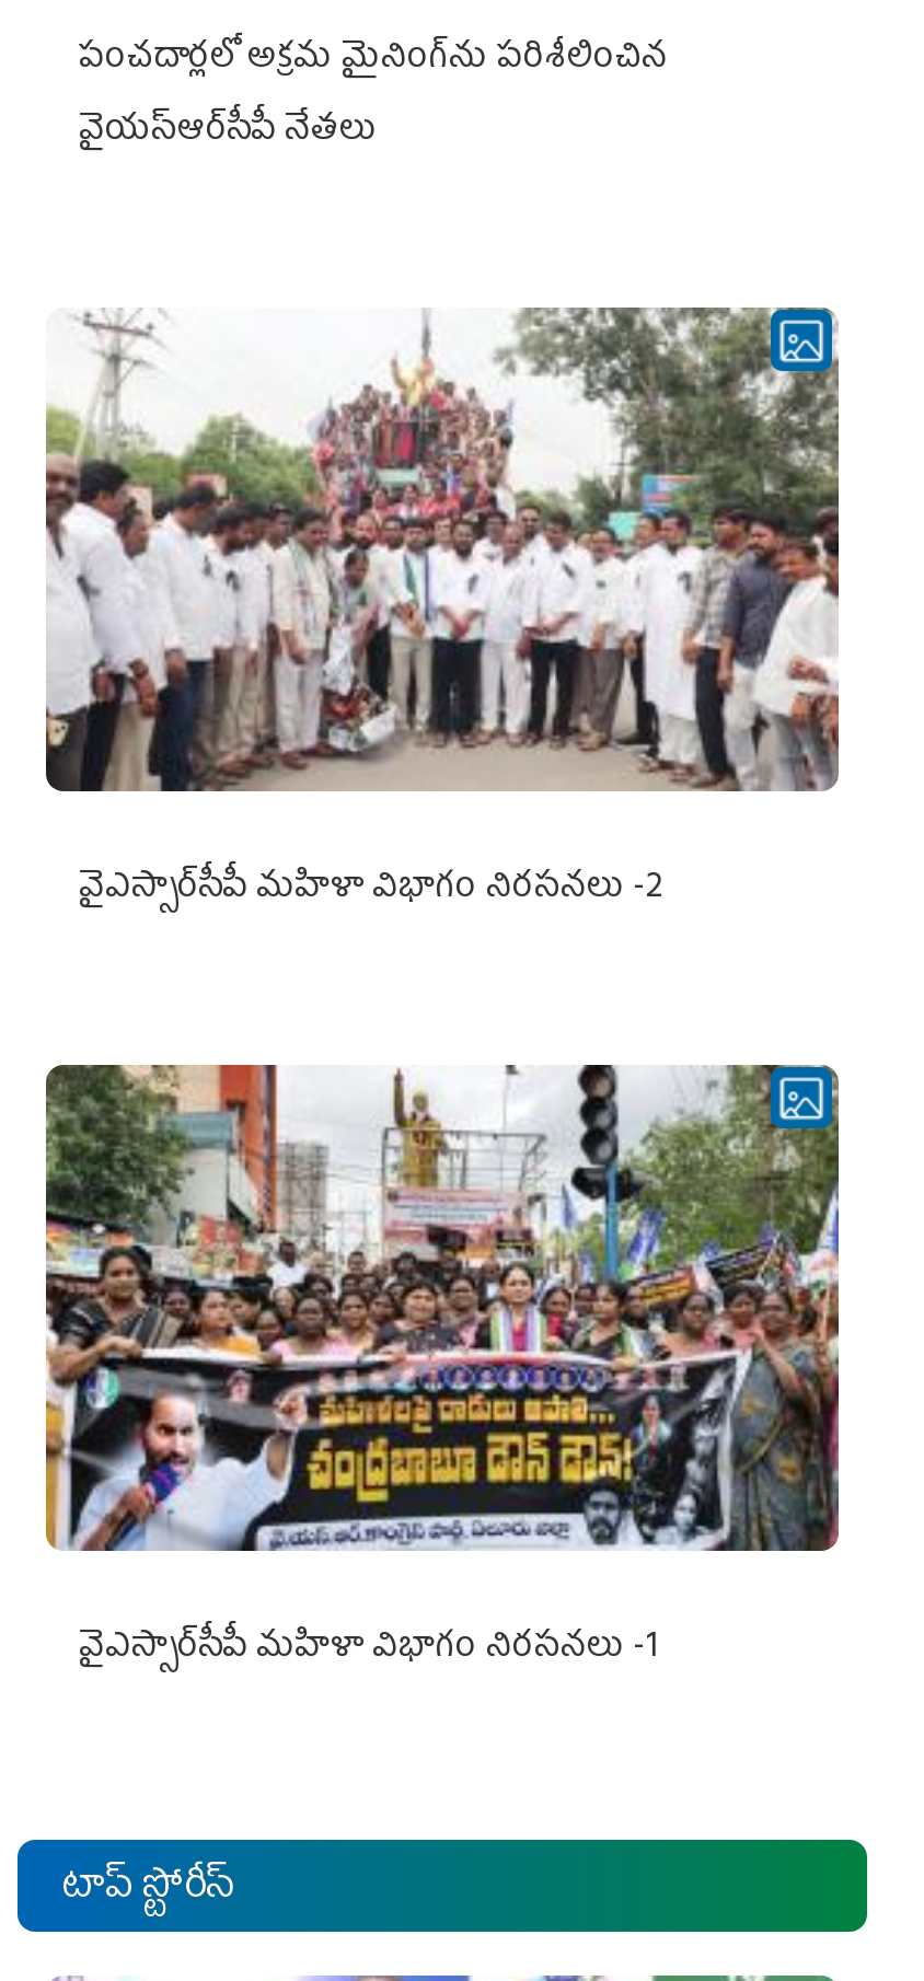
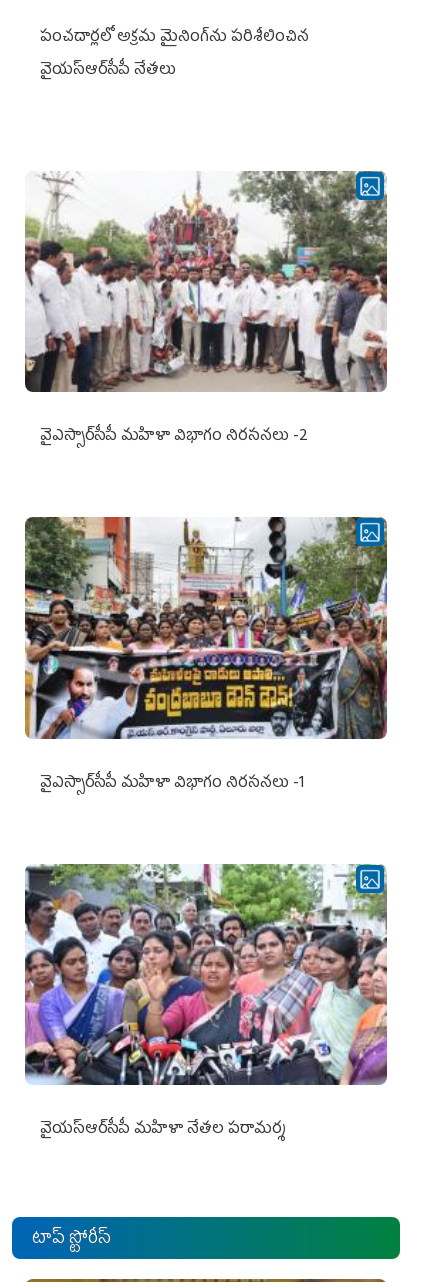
+ [image]
+ వైయ‌స్ఆర్‌సీపీ మ‌హిళా నేత‌ల ప‌రామ‌ర్శ‌
